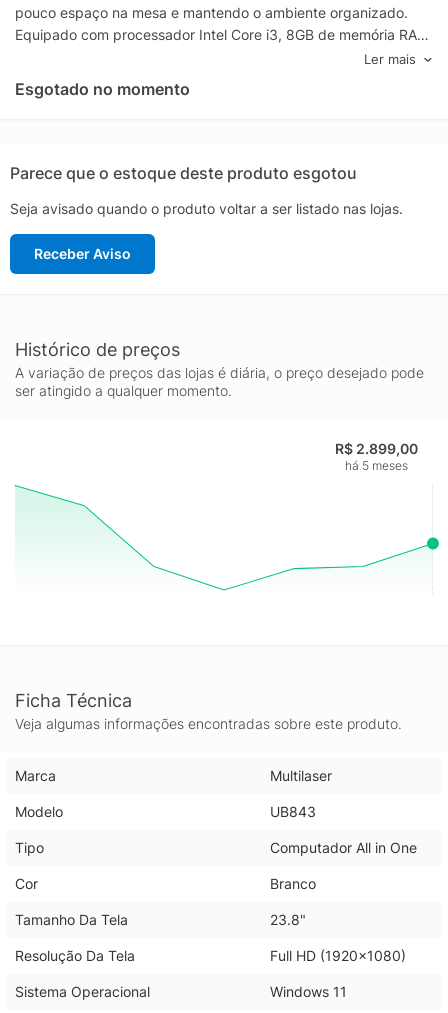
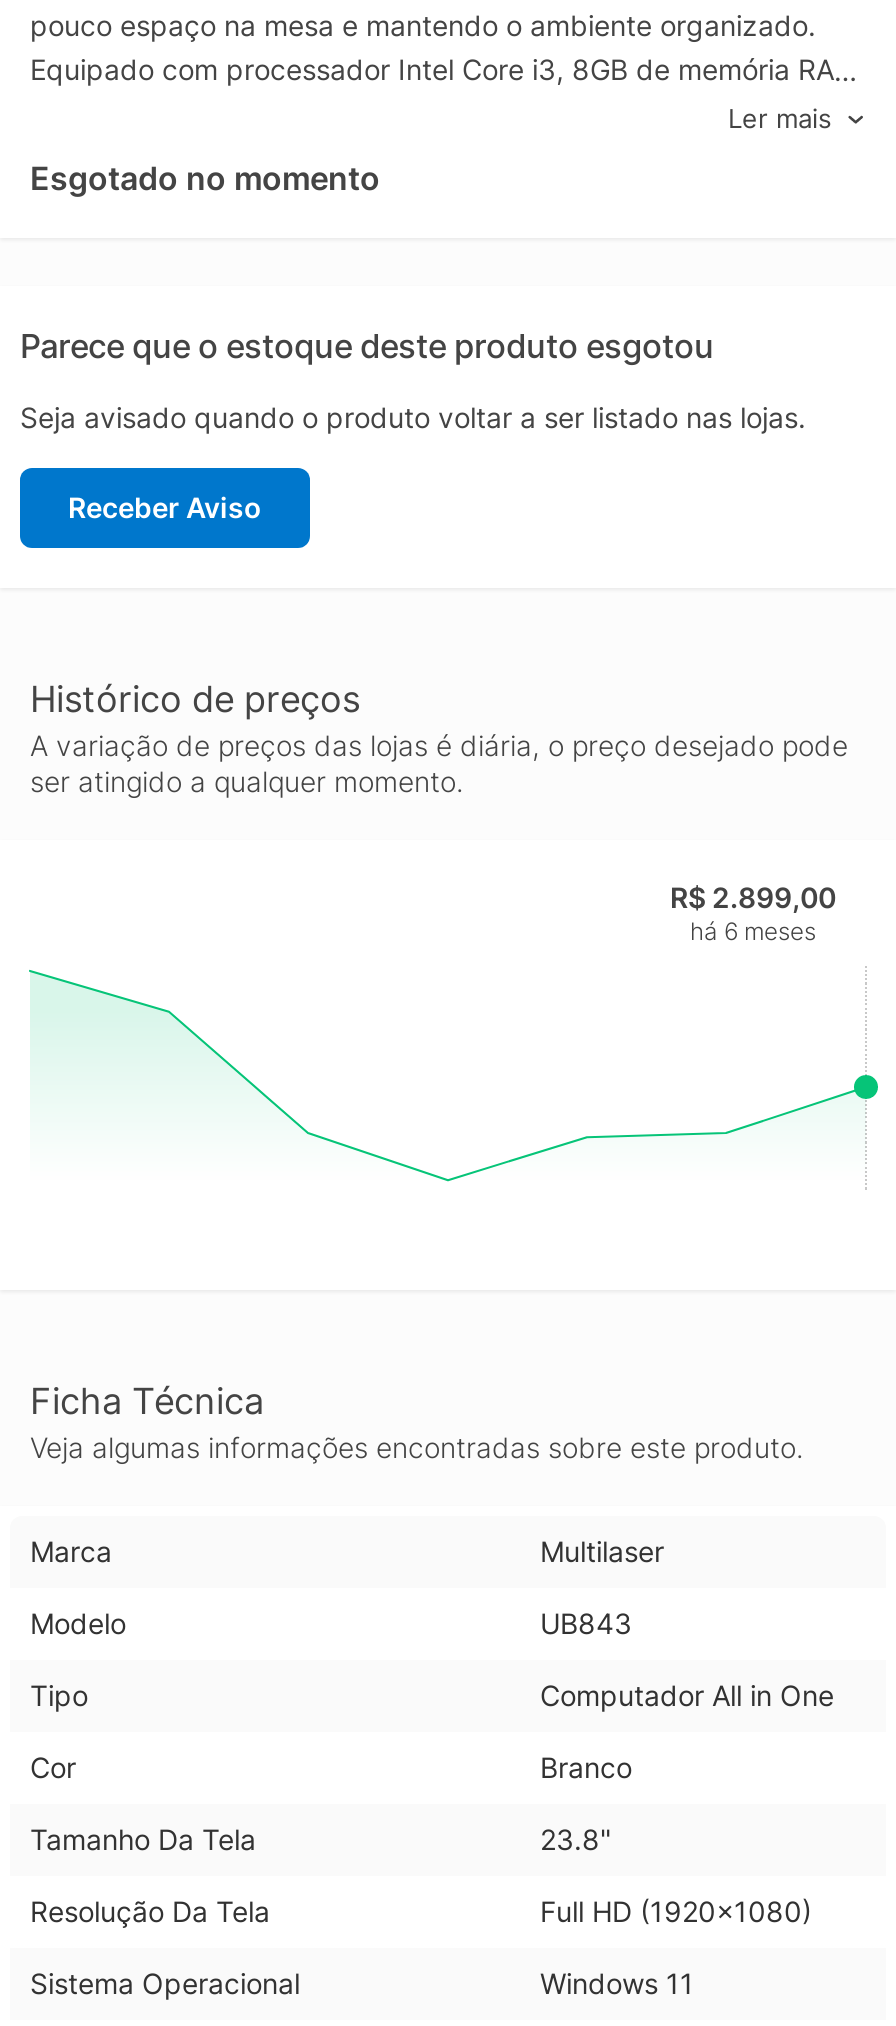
- há 5 meses
+ há 6 meses
